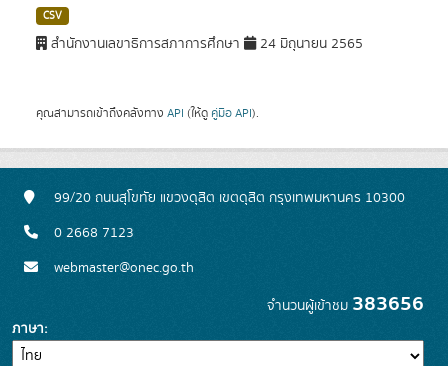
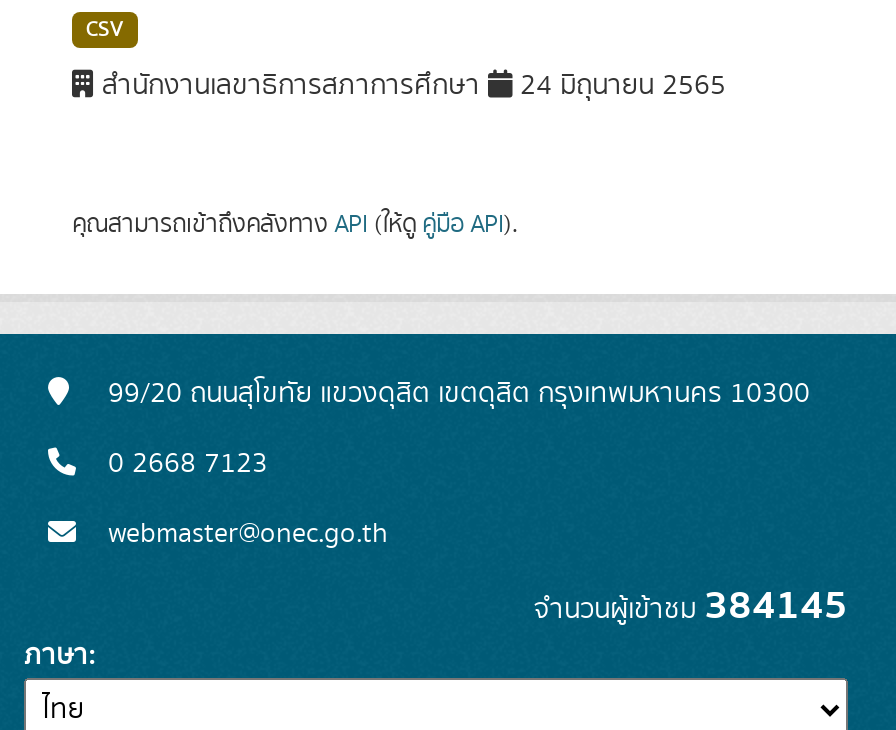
- จำนวนผู้เข้าชม383656
+ จำนวนผู้เข้าชม384145
